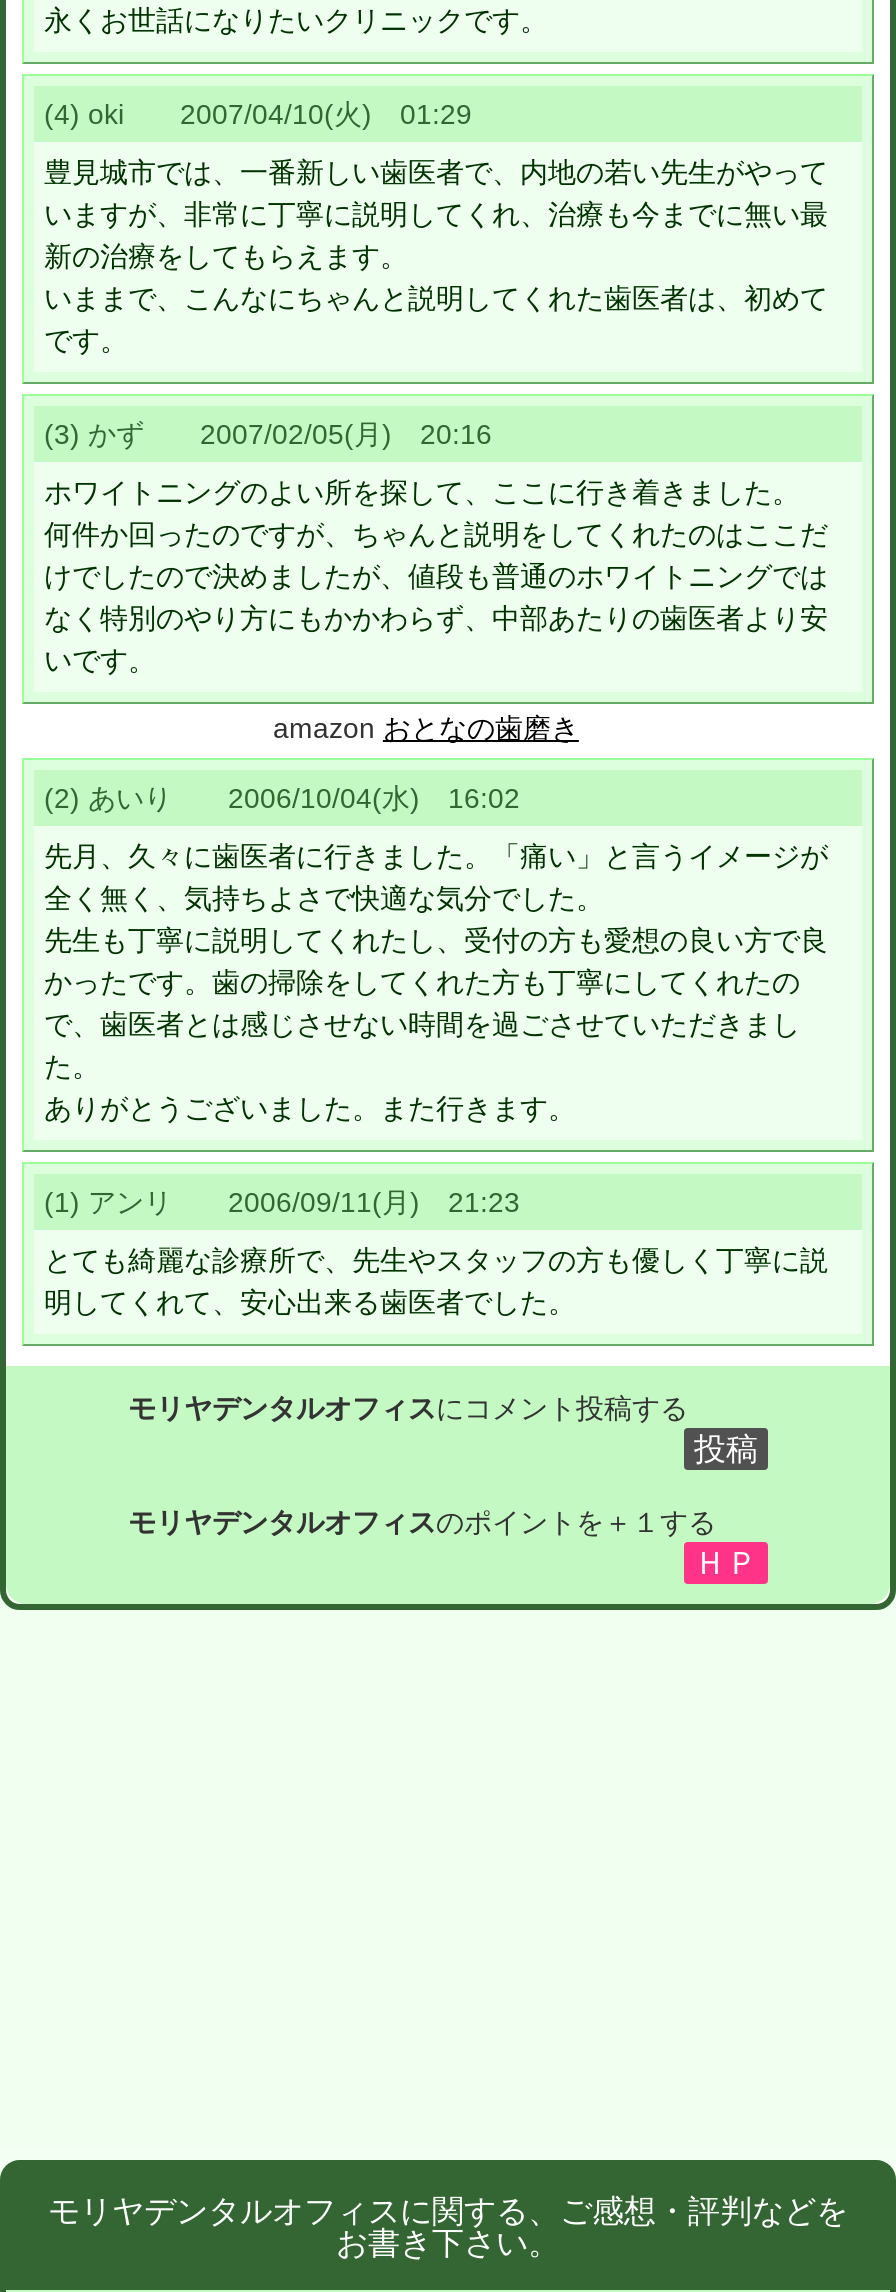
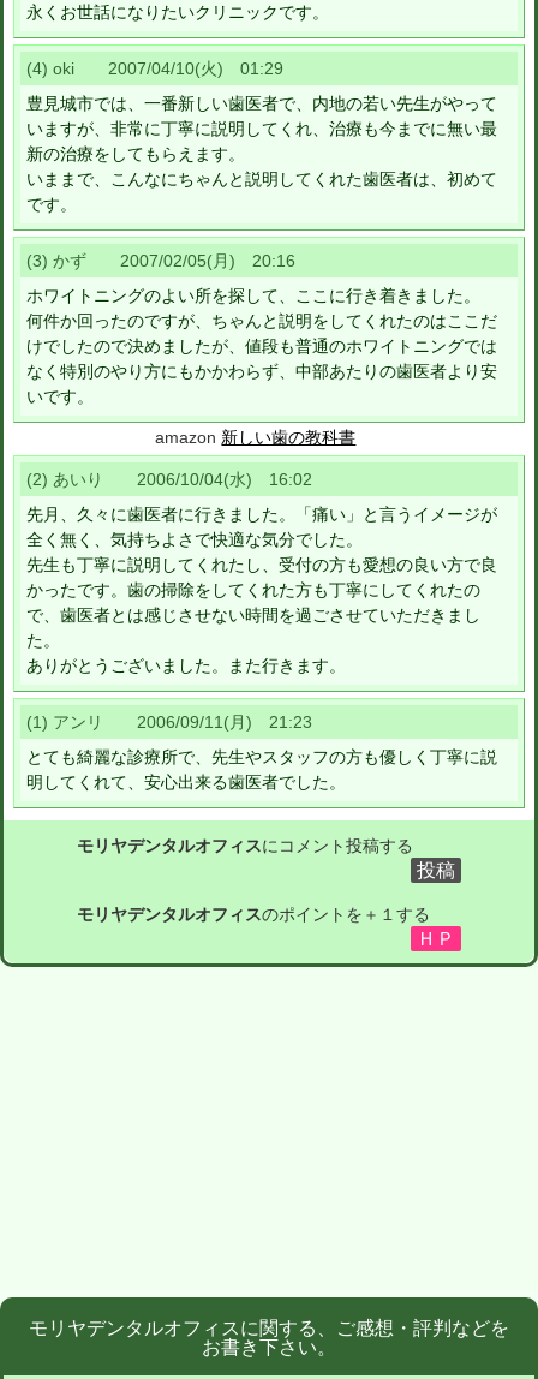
- amazonおとなの歯磨き
+ amazon新しい歯の教科書
